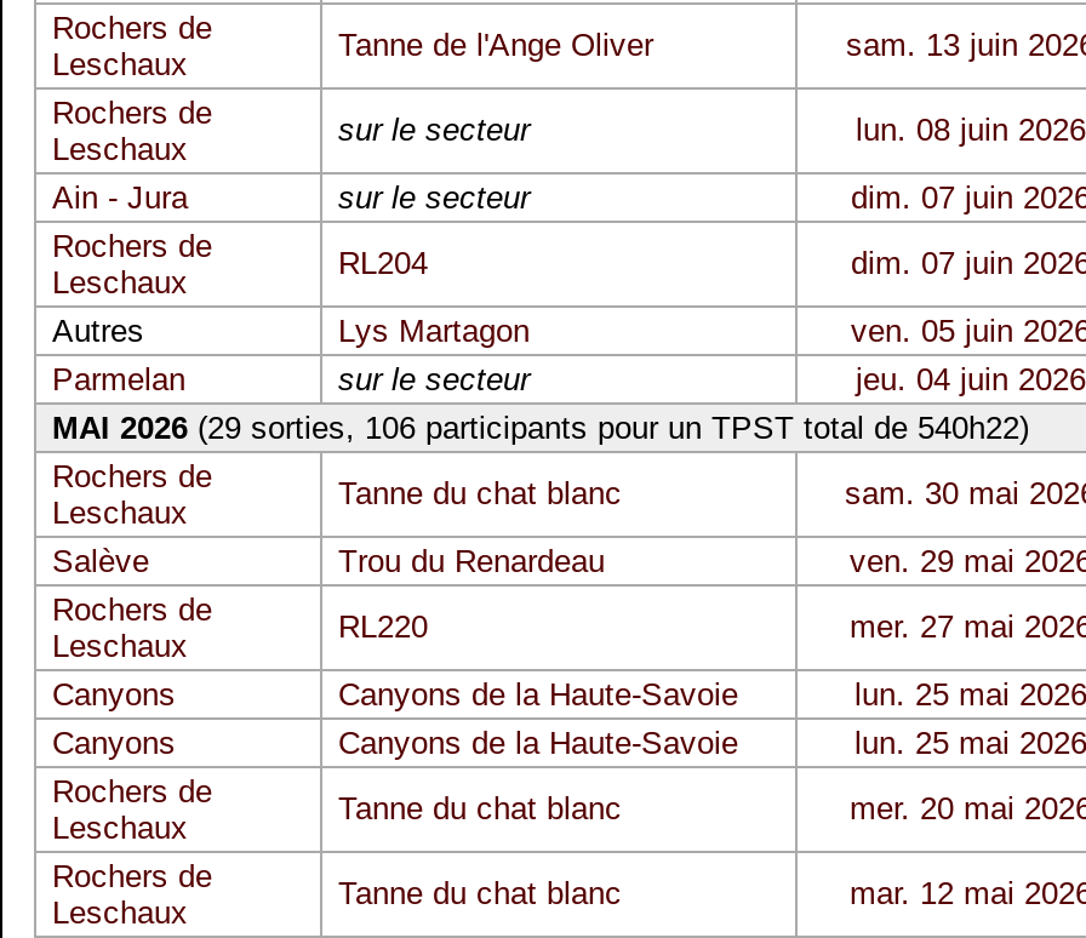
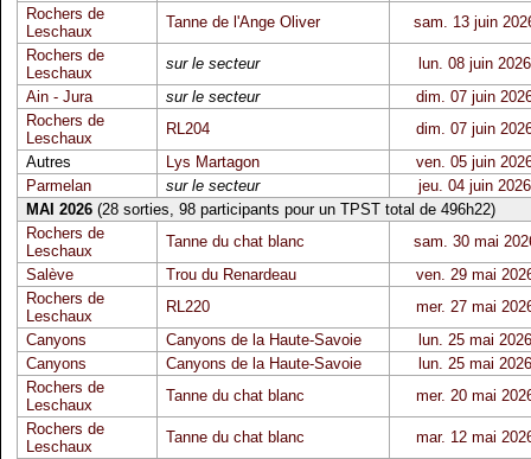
- MAI 2026 (29 sorties, 106 participants pour un TPST total de 540h22)
+ MAI 2026 (28 sorties, 98 participants pour un TPST total de 496h22)
